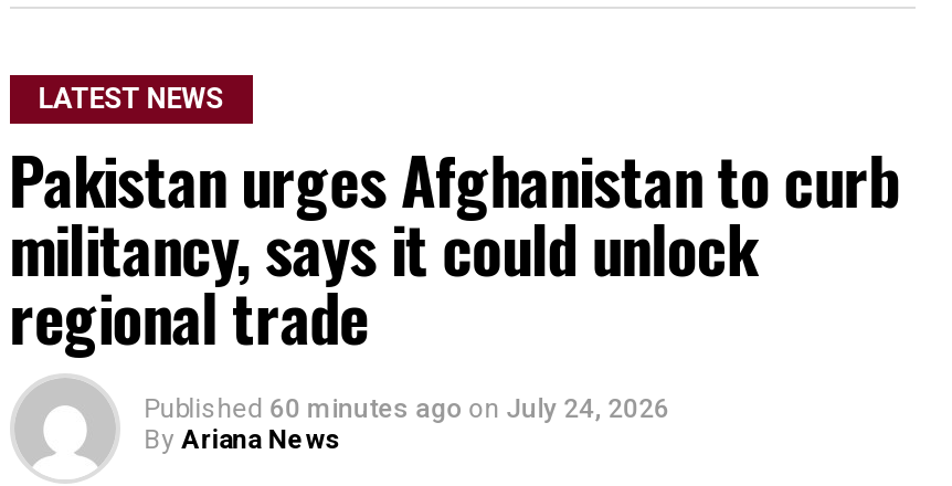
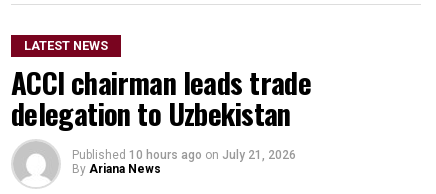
- Pakistan urges Afghanistan to curb
- militancy, says it could unlock
- regional trade
- Published 60 minutes ago on July 24, 2026
+ ACCI chairman leads trade
+ delegation to Uzbekistan
+ Published 10 hours ago on July 21, 2026
